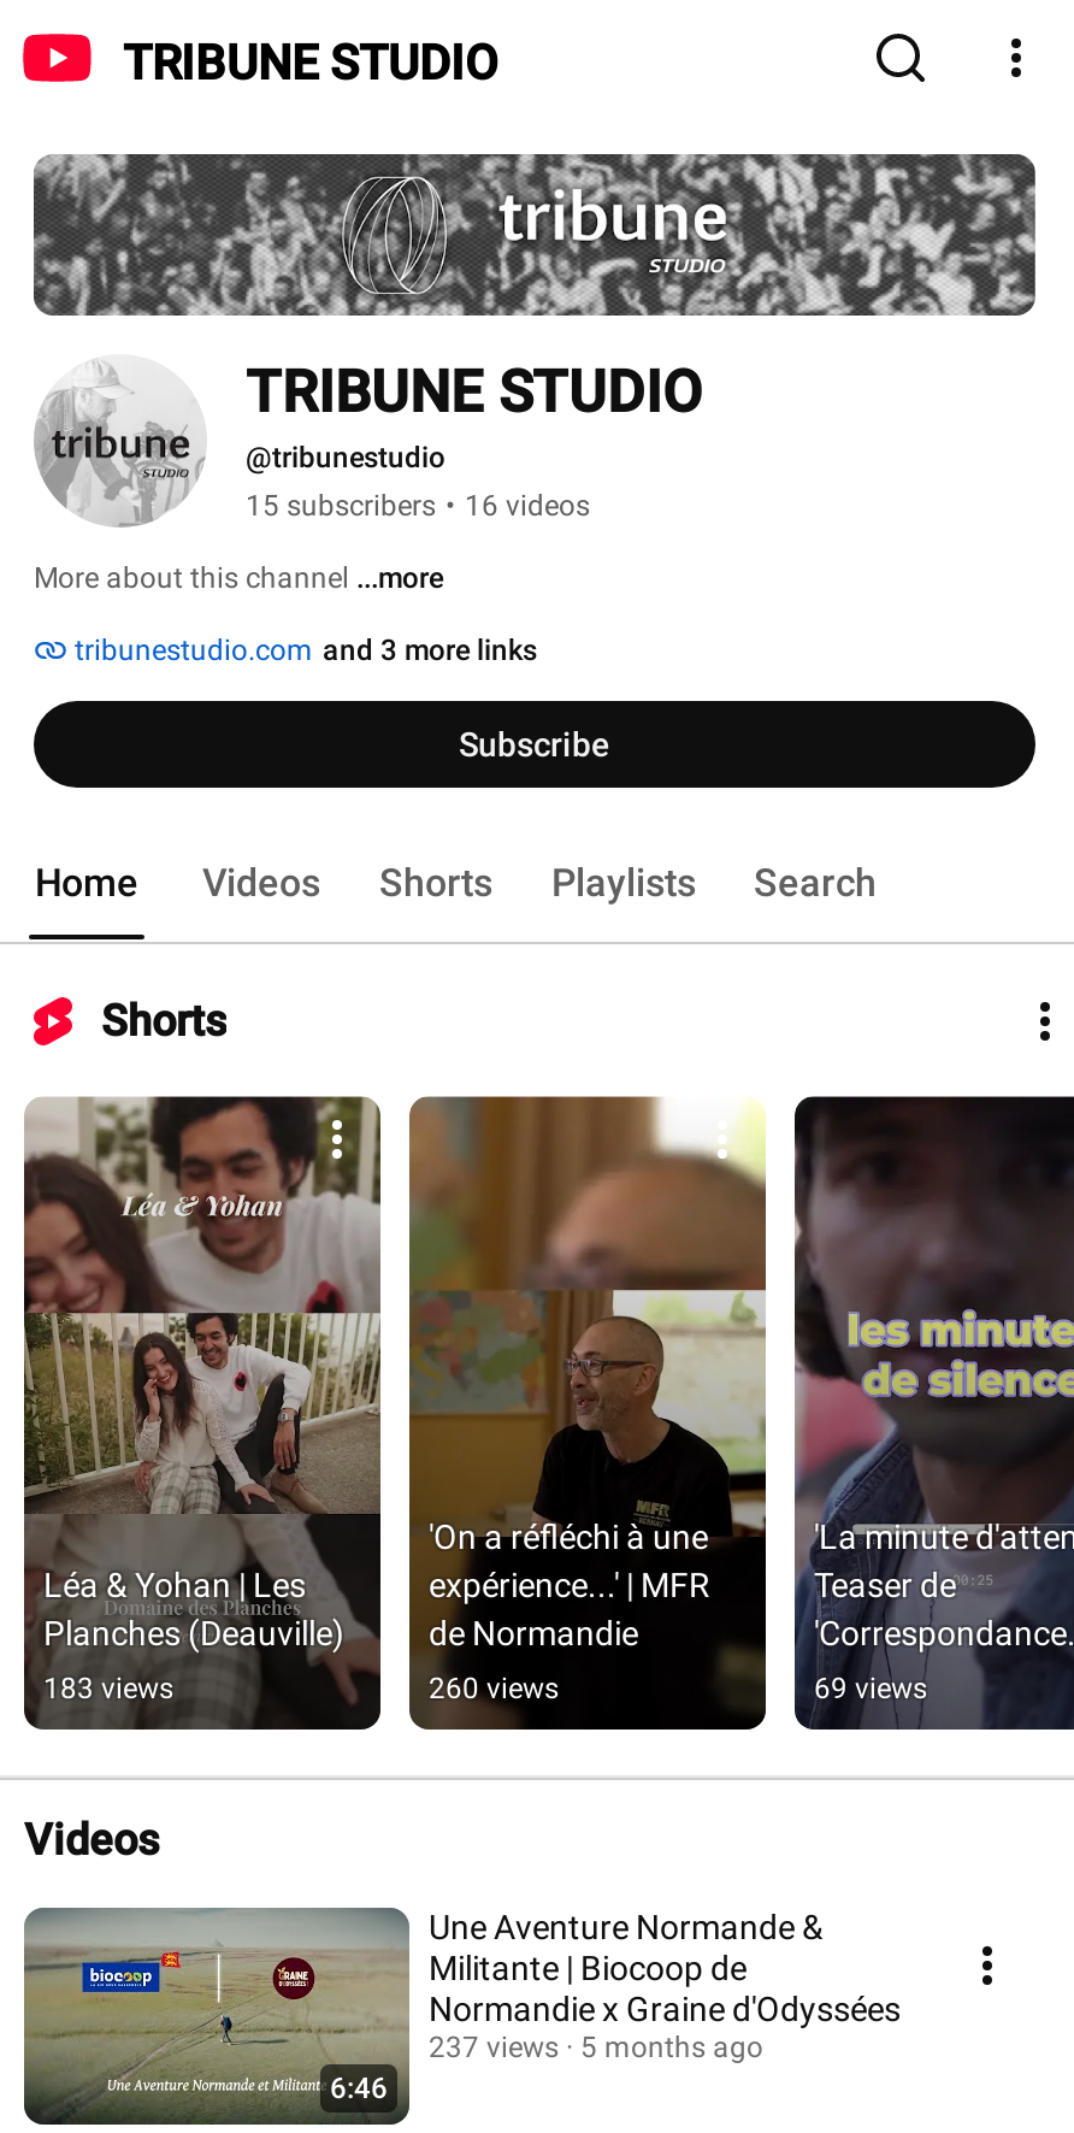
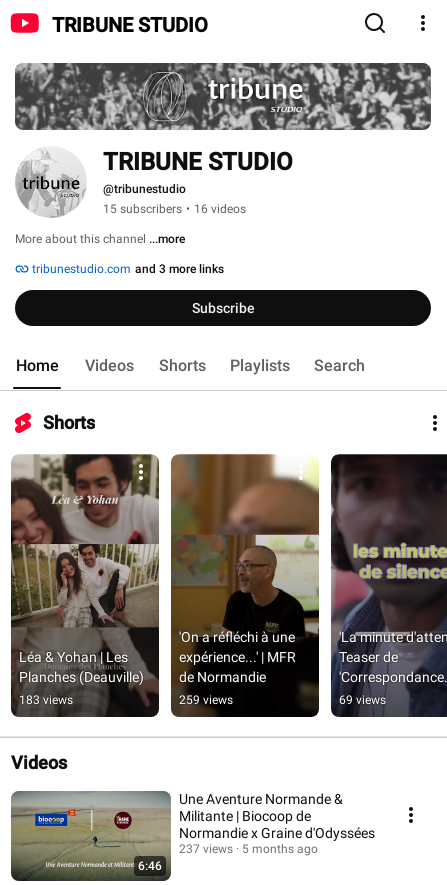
- 260 views
+ 259 views
